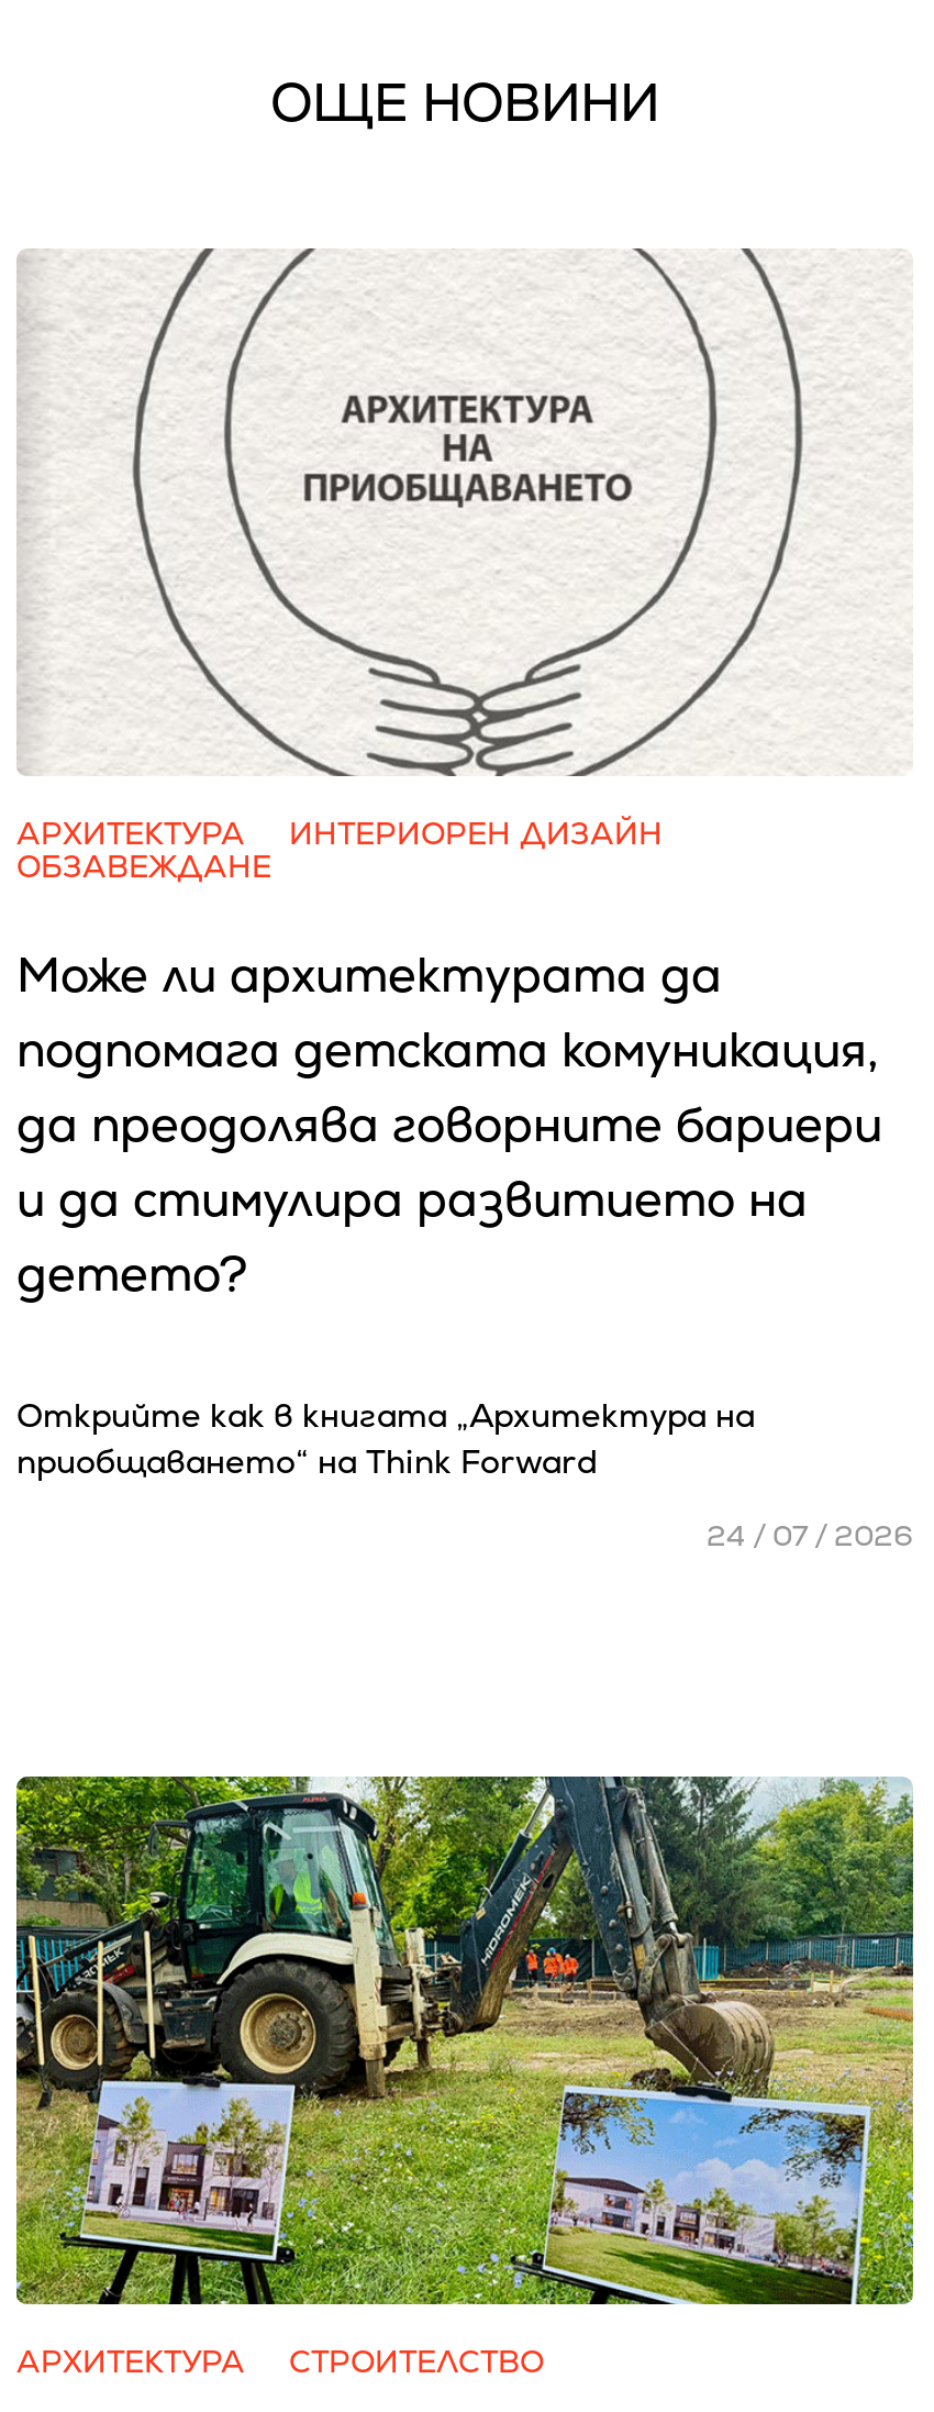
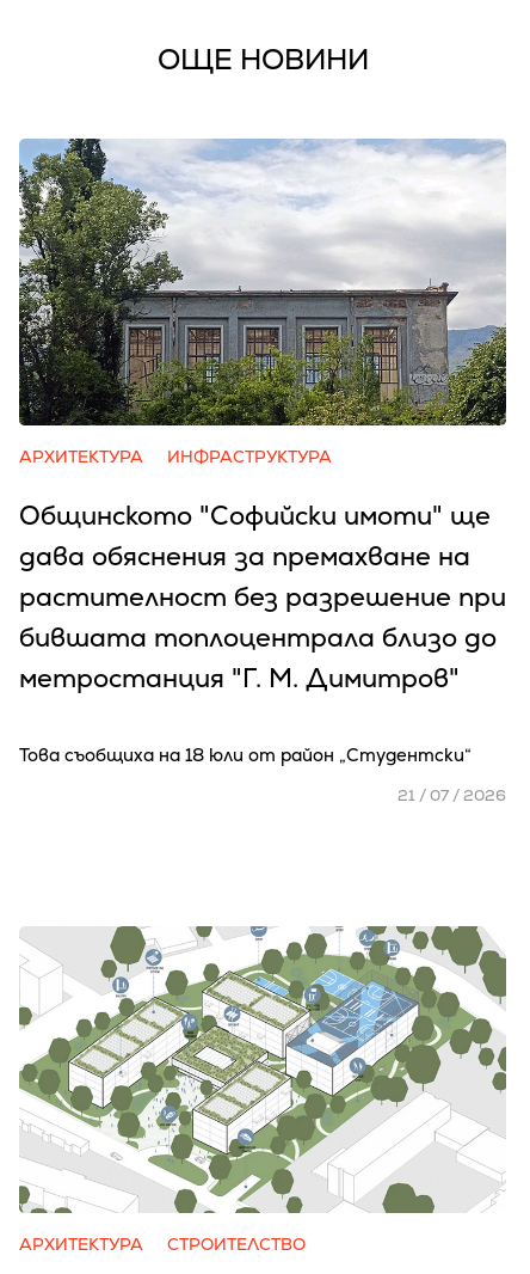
- [image]
- ИНТЕРИОРЕН ДИЗАЙН
- ОБЗАВЕЖДАНЕ
+ [image]
+ ИНФРАСТРУКТУРА

- Може ли архитектурата да
- подпомага детската комуникация,
- да преодолява говорните бариери
- и да стимулира развитието на
- детето?
+ Общинското "Софийски имоти" ще
+ дава обяснения за премахване на
+ растителност без разрешение при
+ бившата топлоцентрала близо до
+ метростанция "Г. М. Димитров"

- Открийте как в книгата „Архитектура на
- приобщаването“ на Think Forward
+ Това съобщиха на 18 юли от район „Студентски“

- 24 / 07 / 2026
+ 21 / 07 / 2026

- [image]
+ [image]
